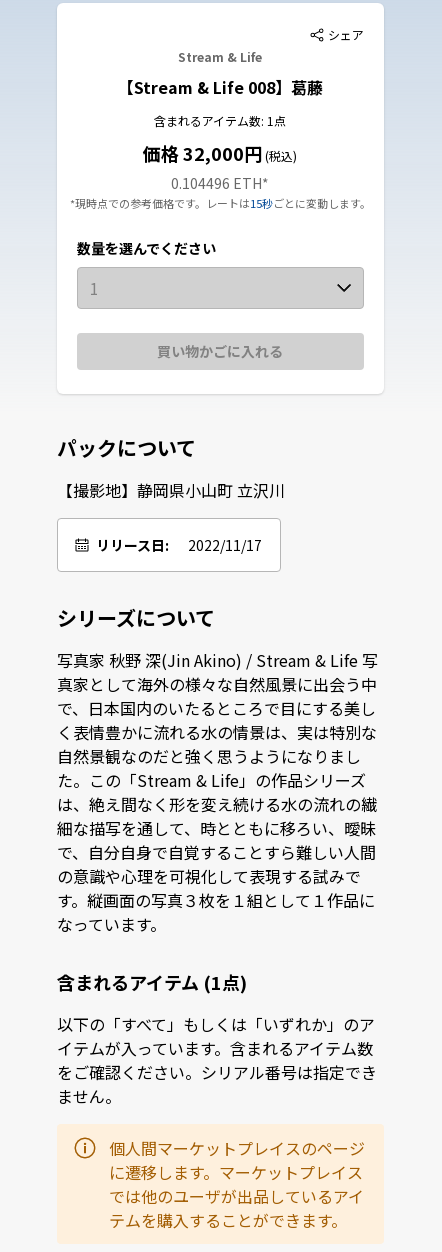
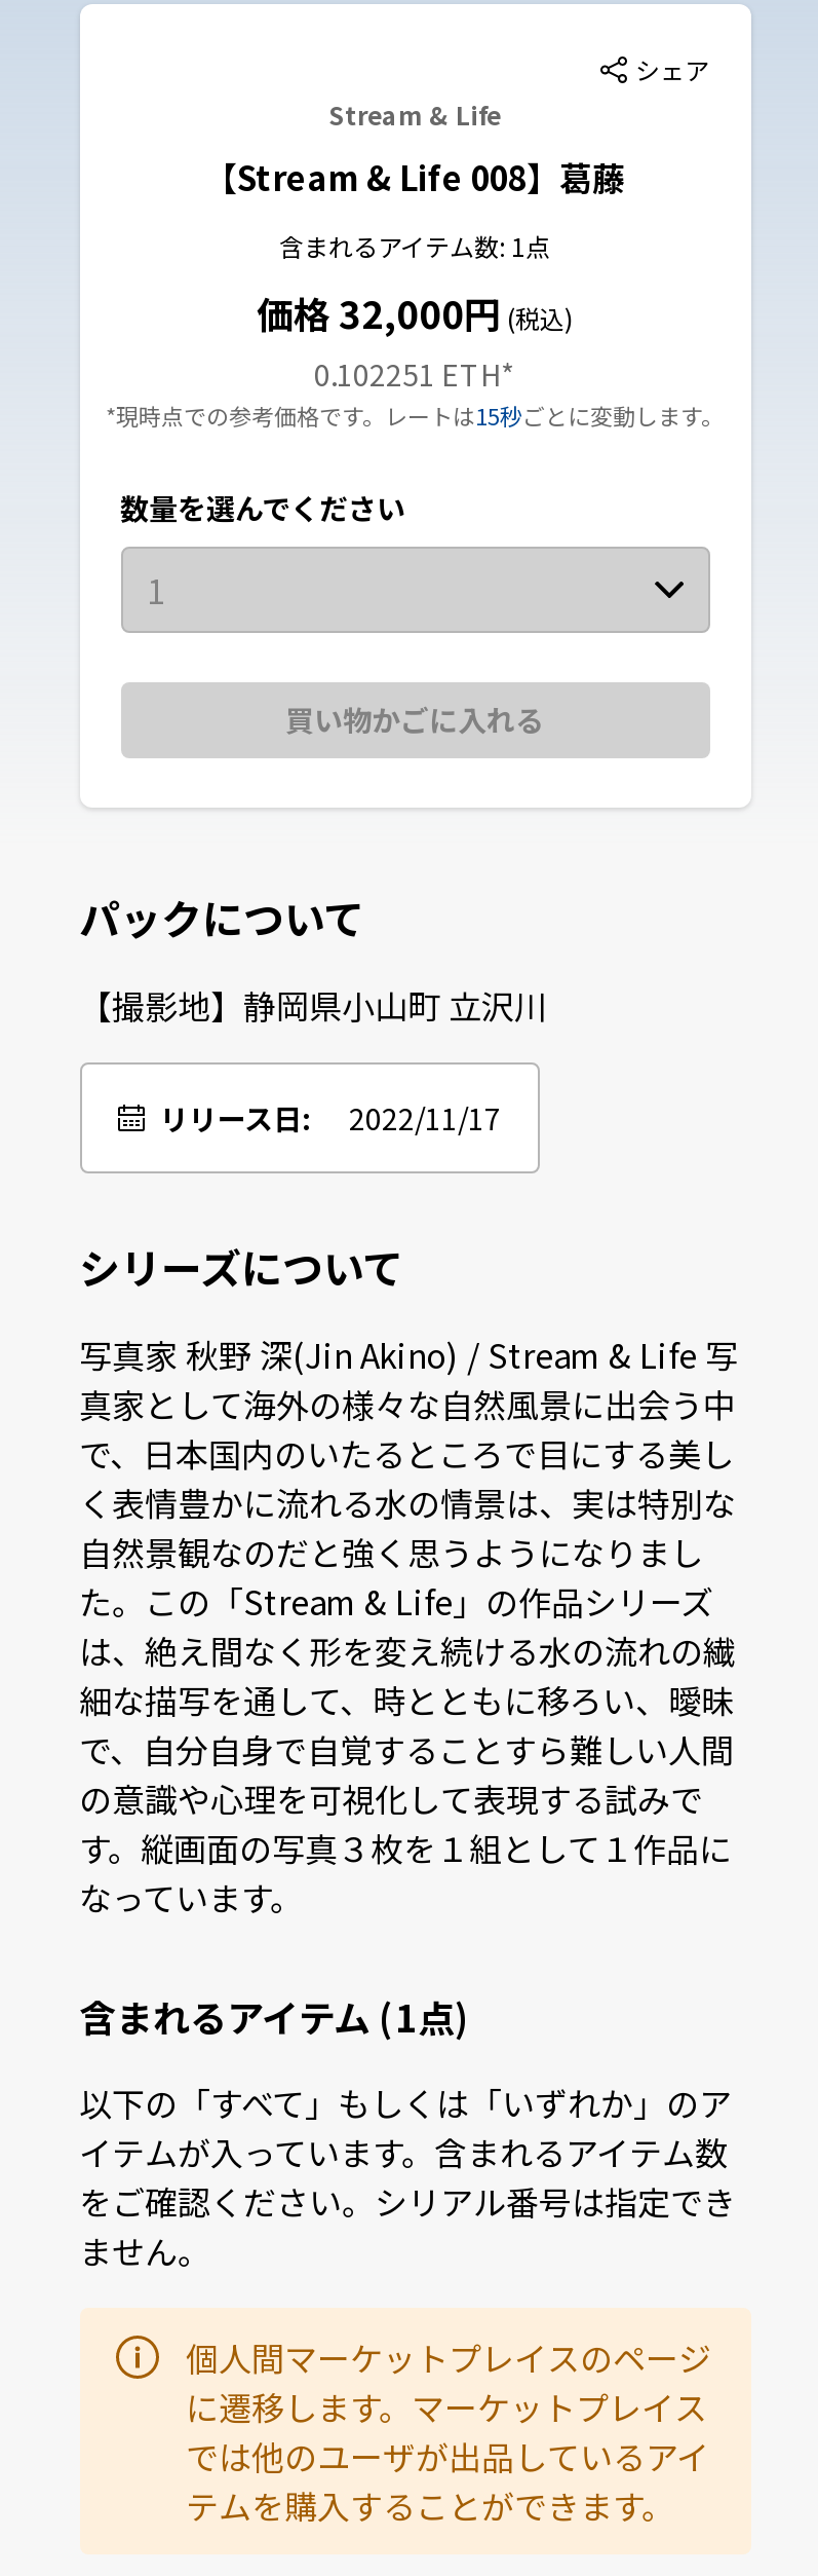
- 0.104496 ETH*
+ 0.102251 ETH*
